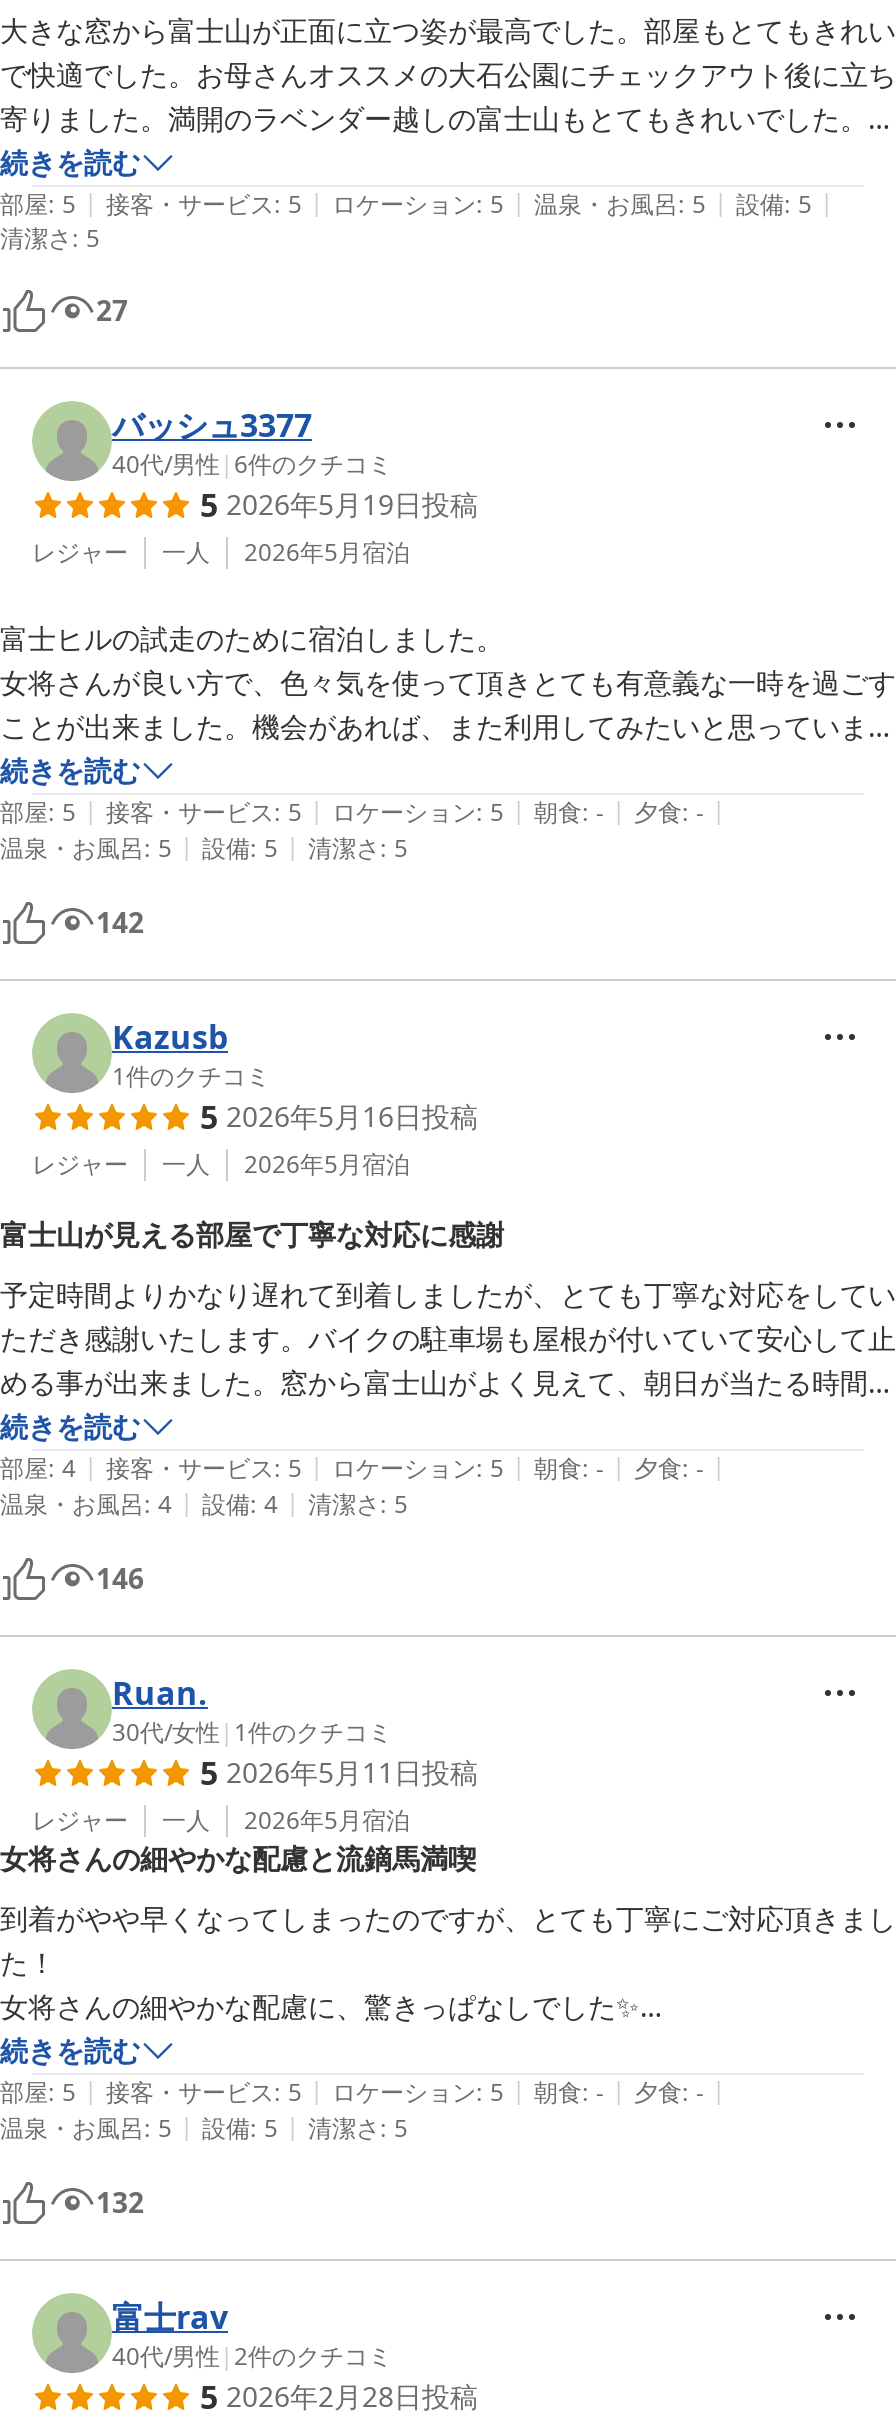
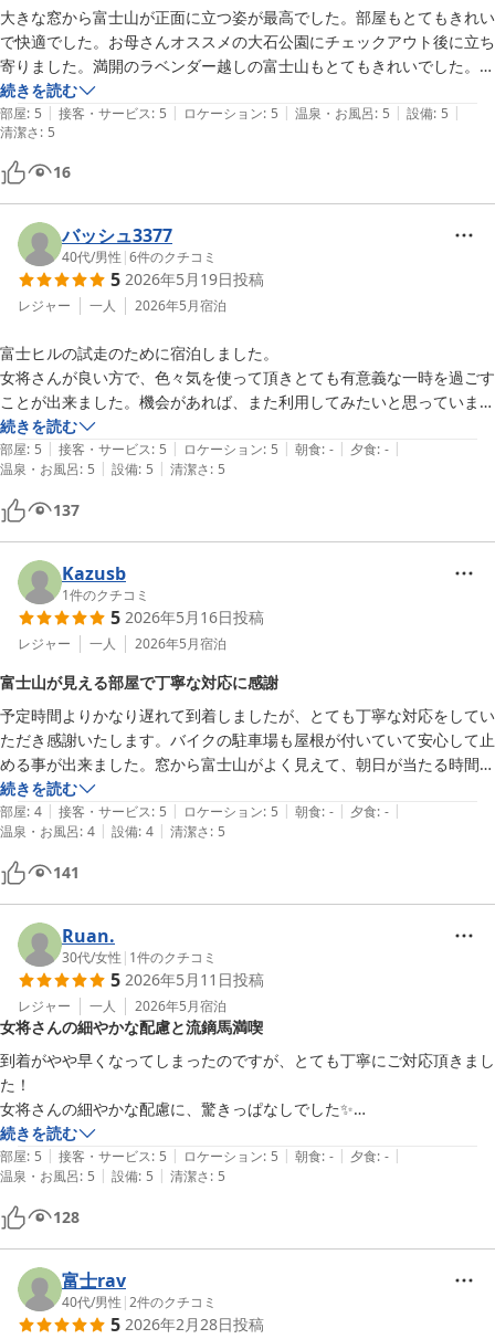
- 27
+ 16

- 142
+ 137

- 146
+ 141

- 132
+ 128
